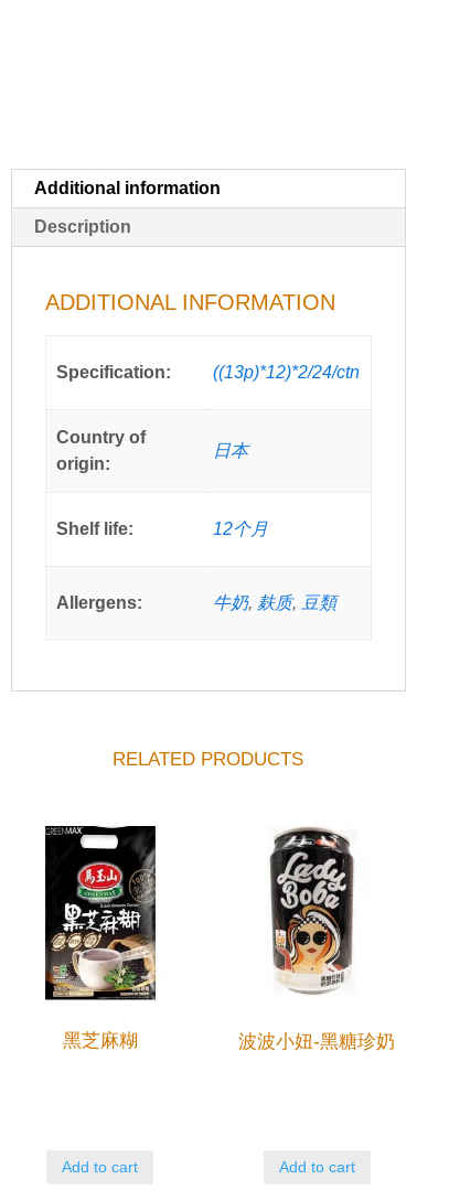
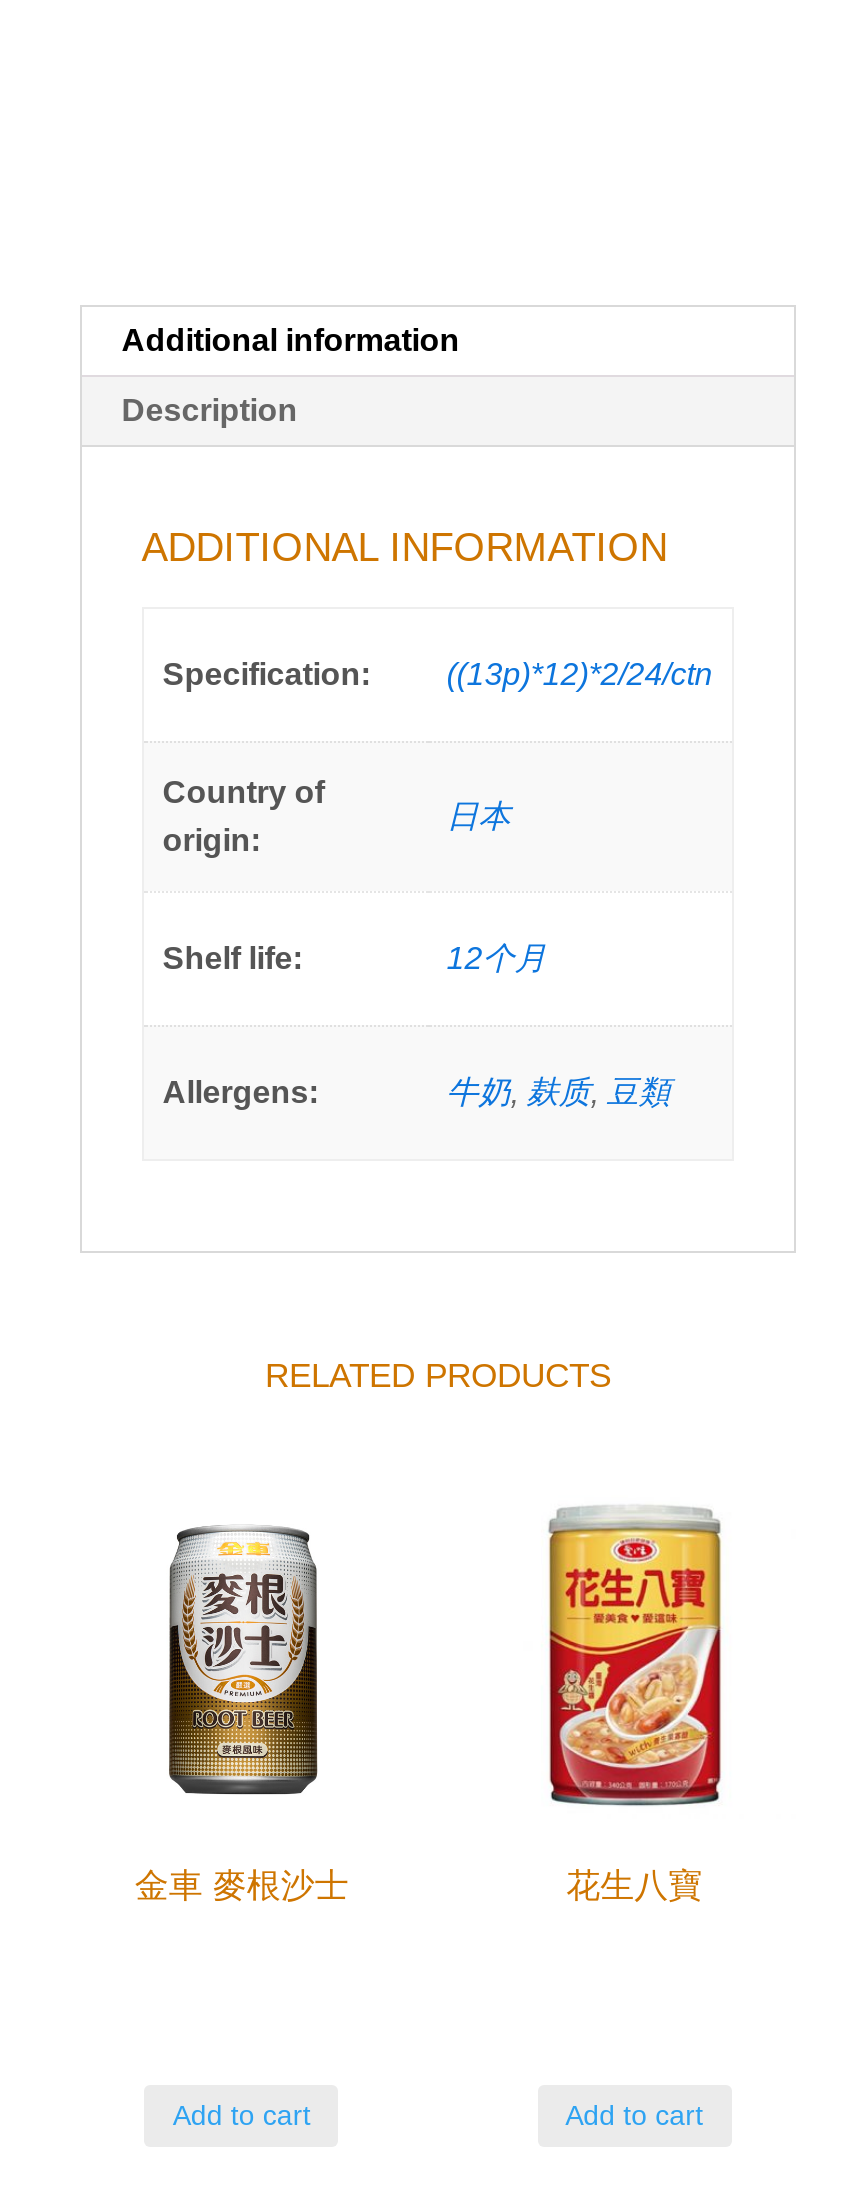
- [image]
- 黑芝麻糊
+ [image]
+ 金車 麥根沙士

- [image]
- 波波小妞-黑糖珍奶
+ [image]
+ 花生八寶
